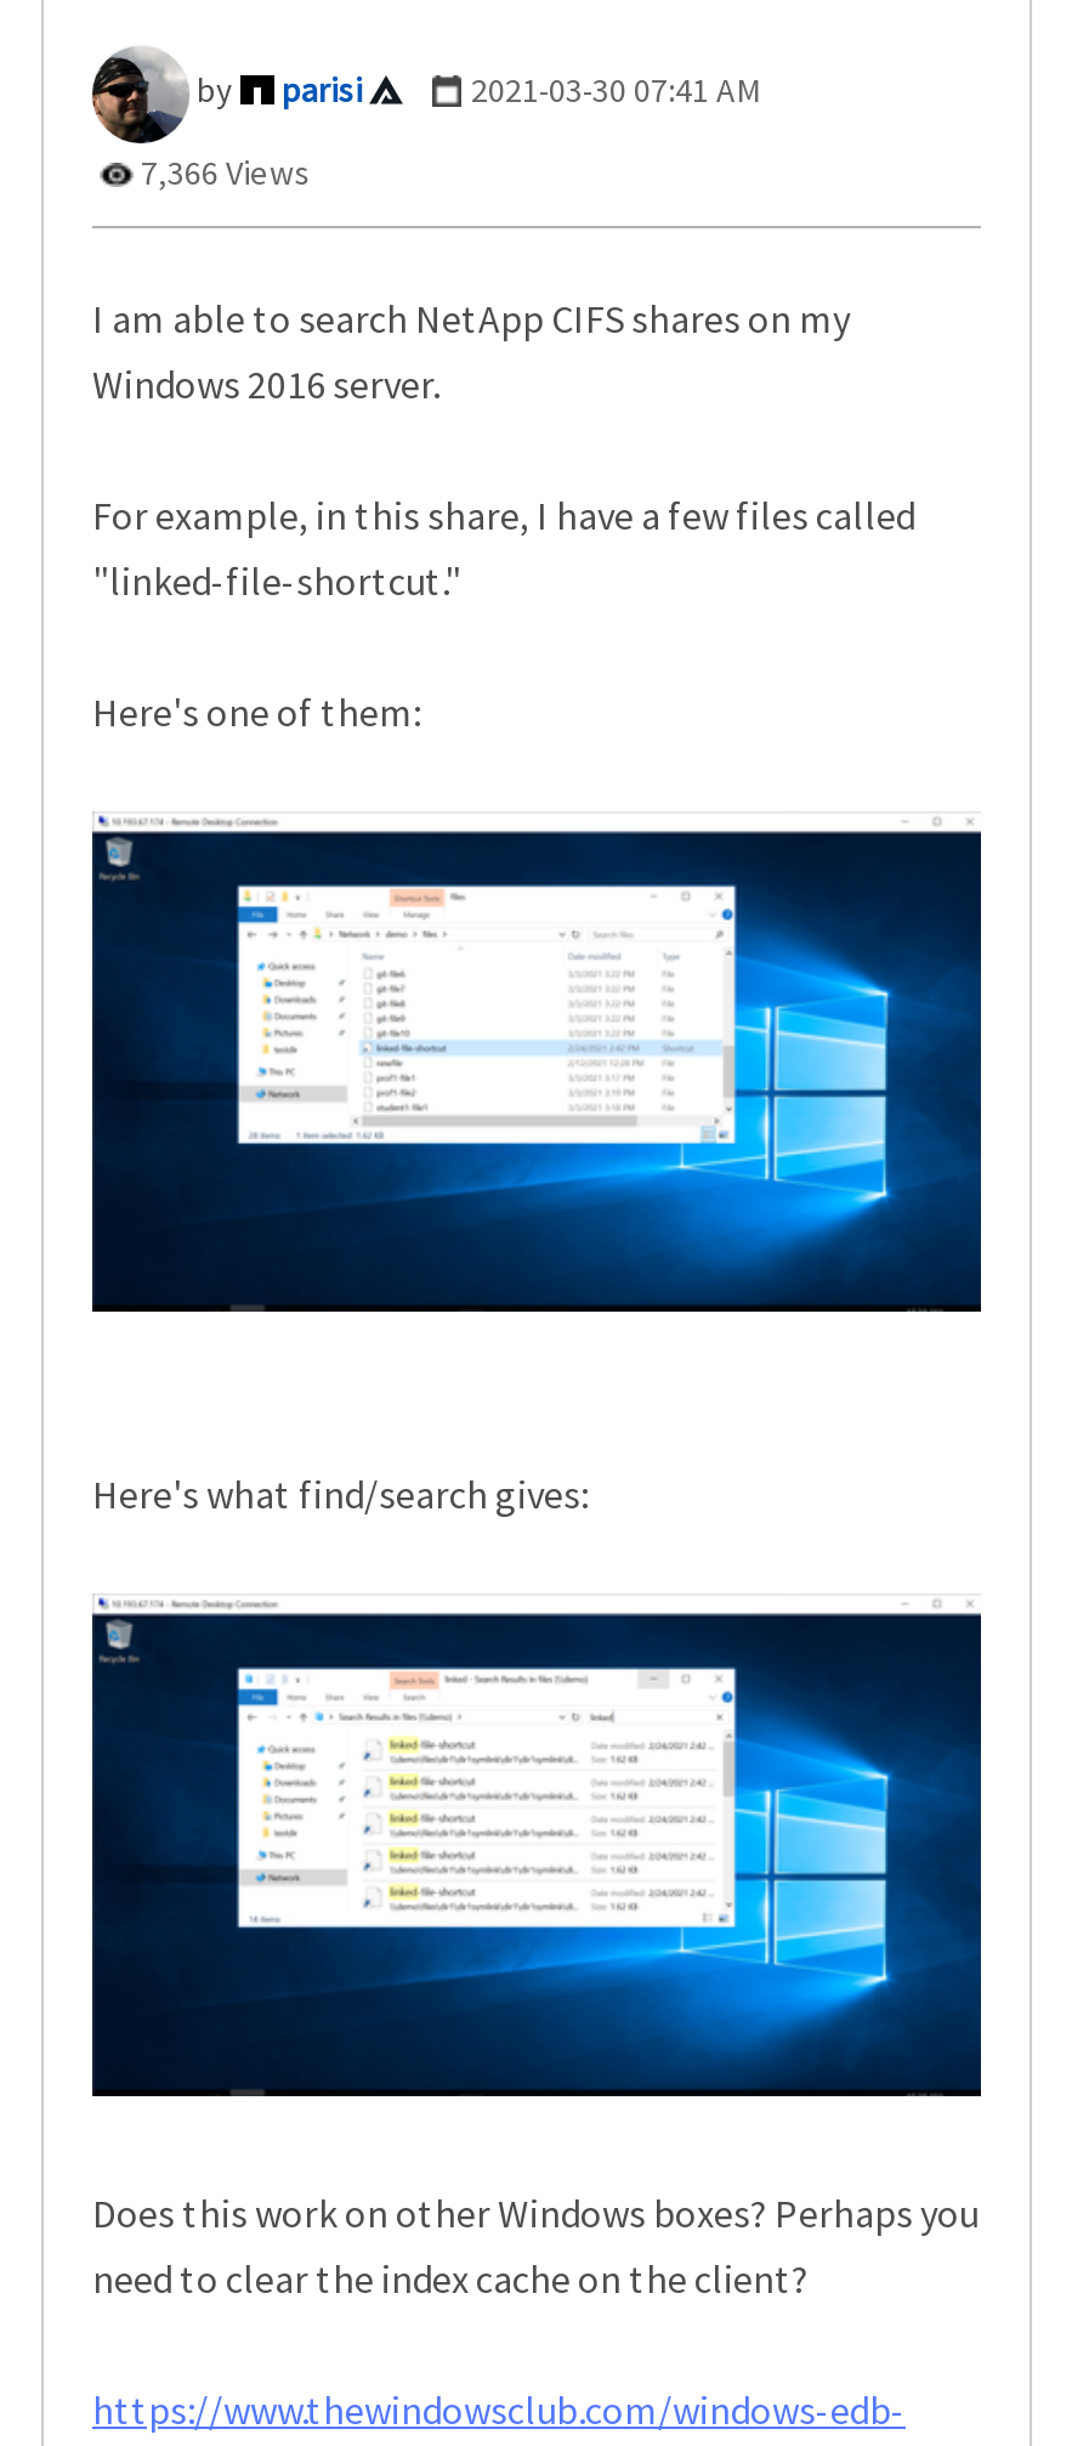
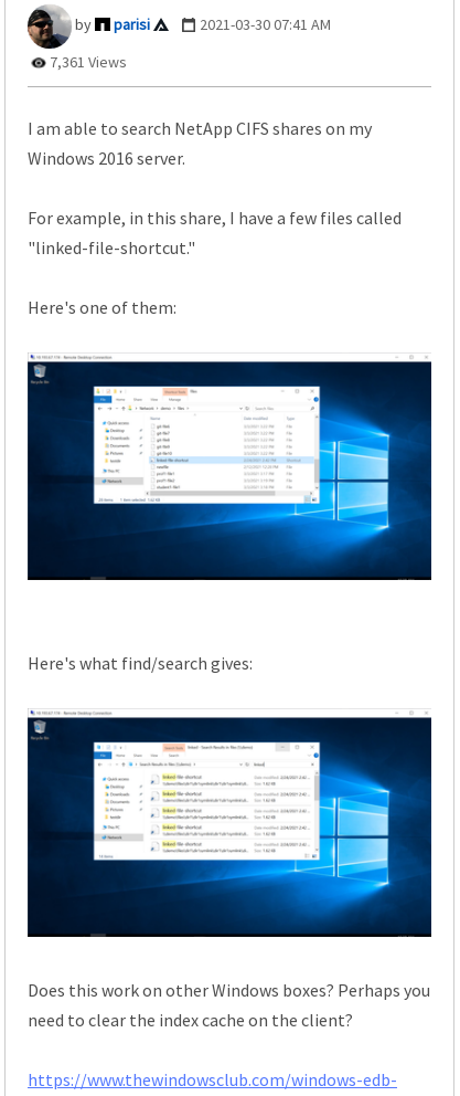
- 7,366 Views
+ 7,361 Views
